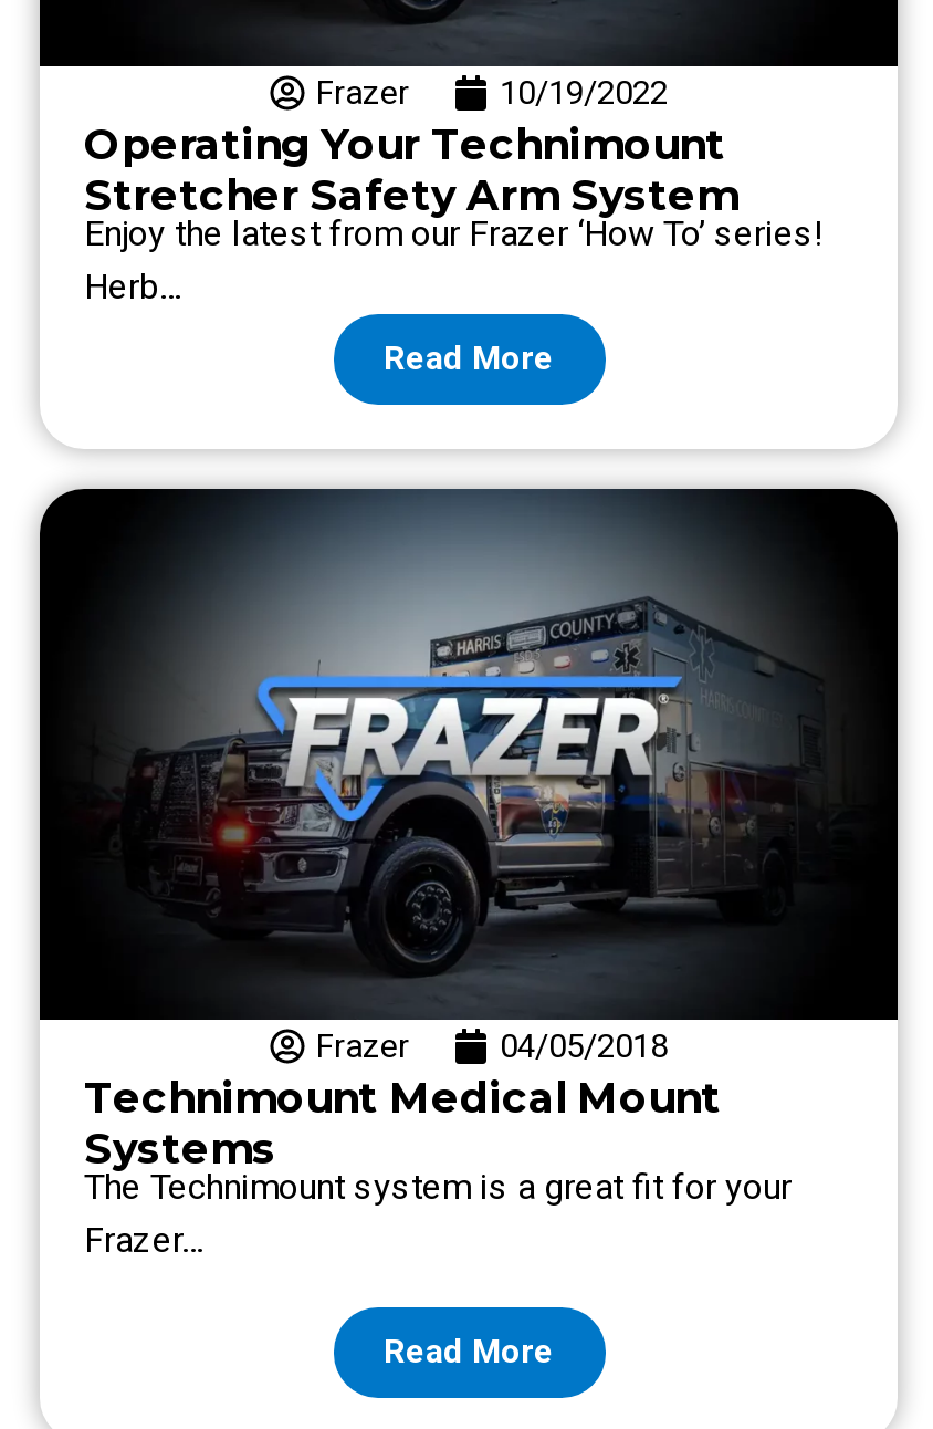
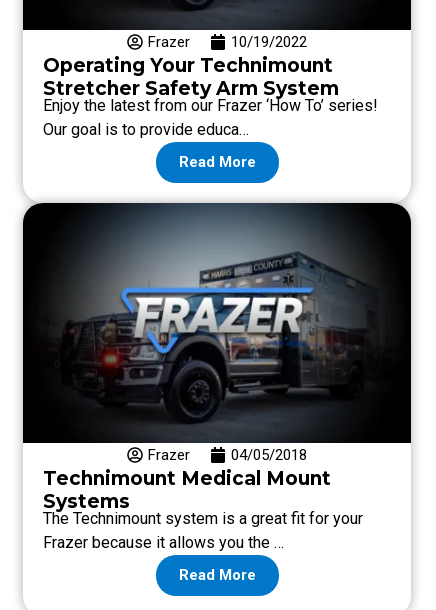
- Herb…
+ Our goal is to provide educa…

- Frazer…
+ Frazer because it allows you the …
